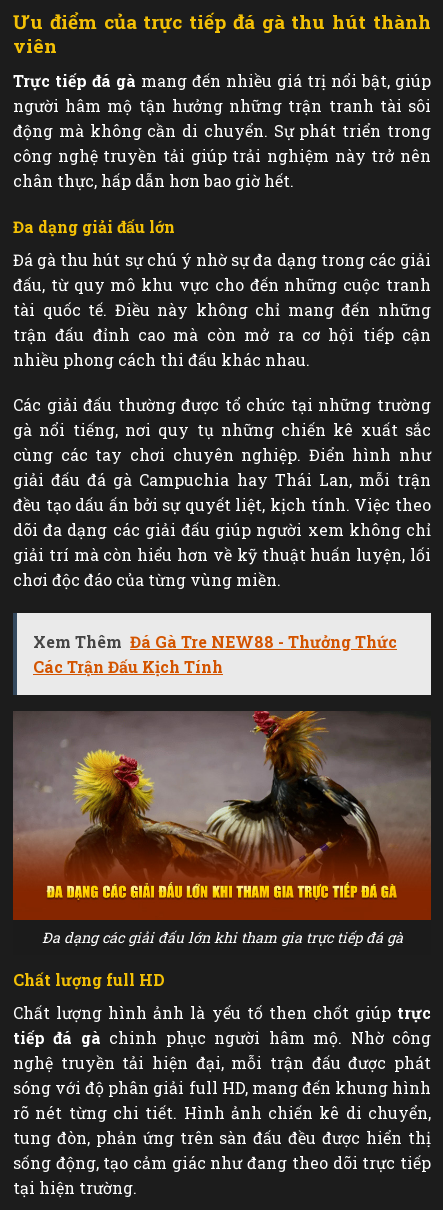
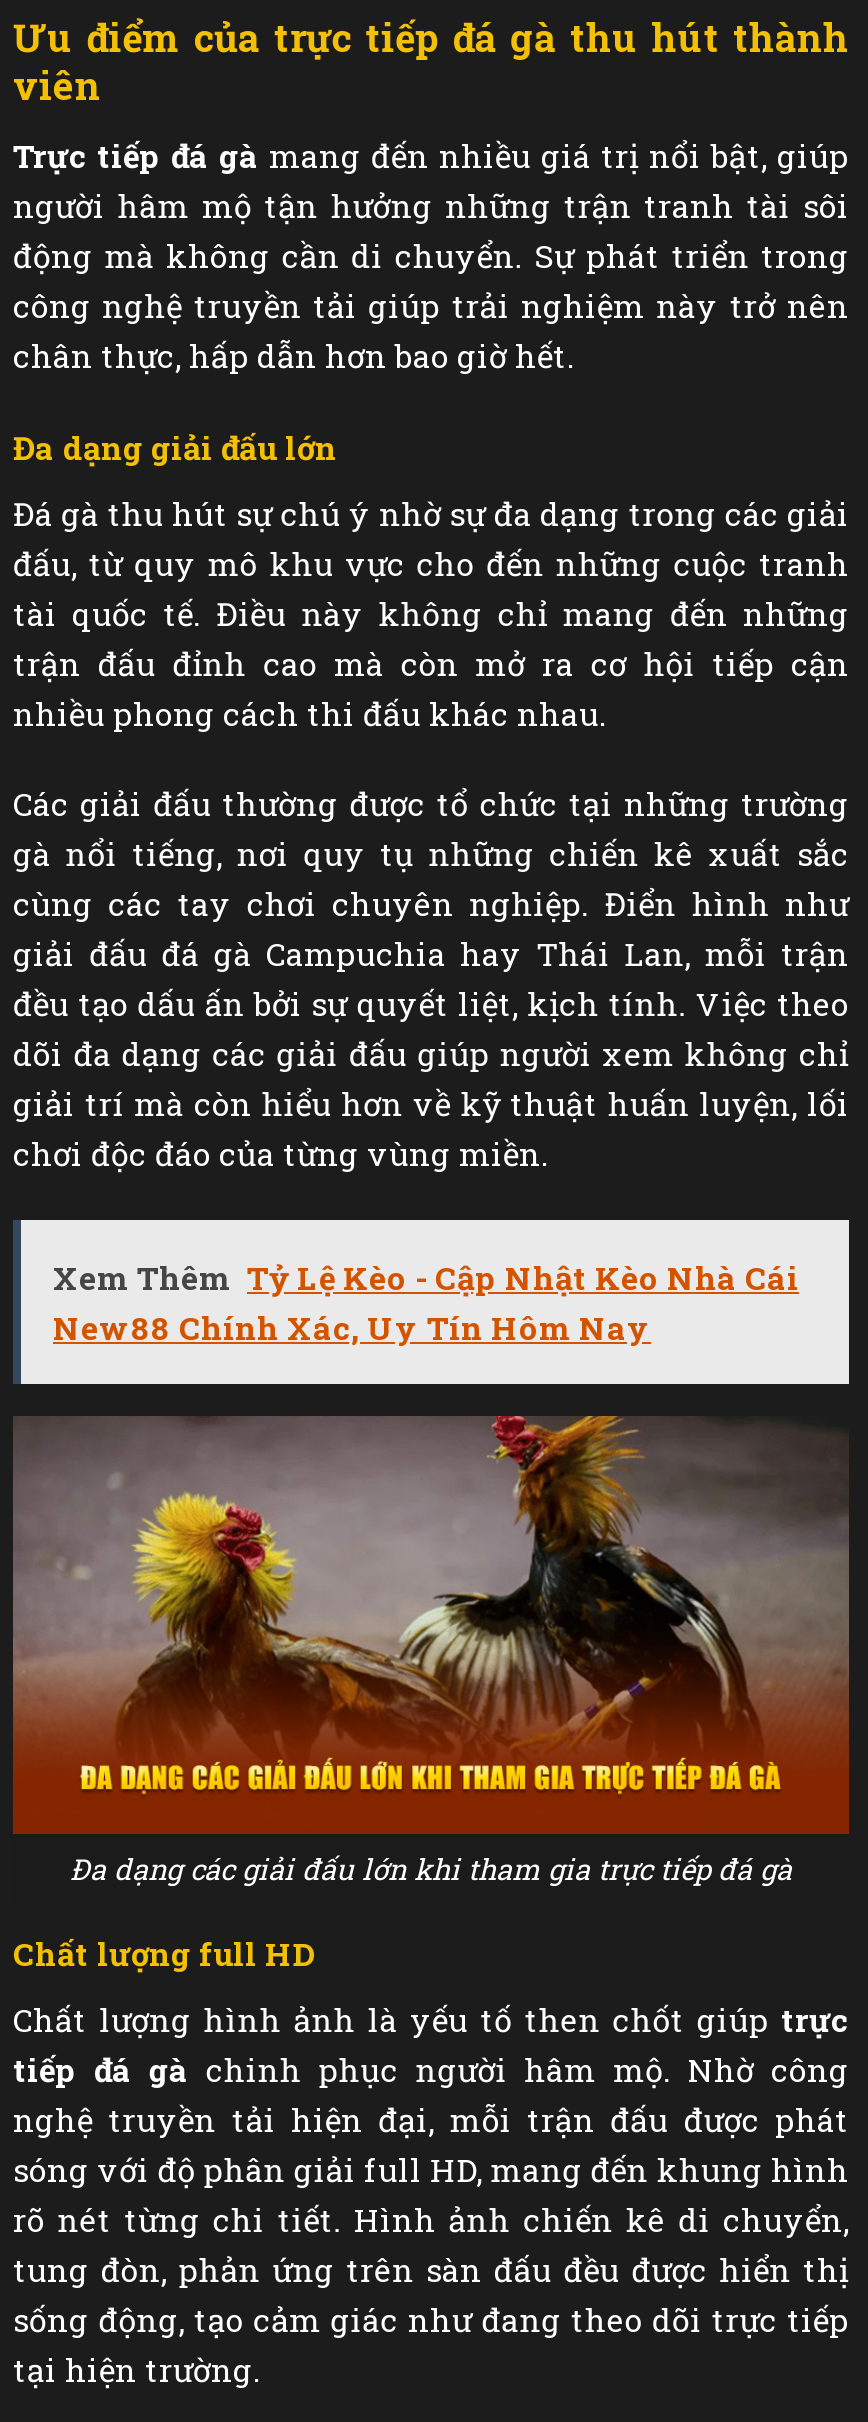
- Xem Thêm Đá Gà Tre NEW88 - Thưởng Thức
- Các Trận Đấu Kịch Tính
+ Xem Thêm Tỷ Lệ Kèo - Cập Nhật Kèo Nhà Cái
+ New88 Chính Xác, Uy Tín Hôm Nay
